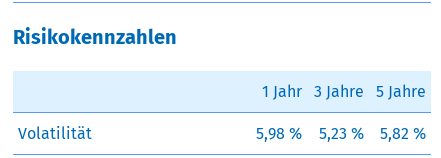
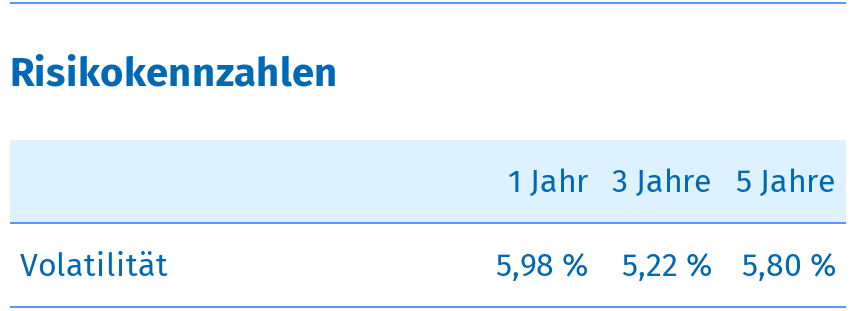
- 5,23 %
+ 5,22 %

- 5,82 %
+ 5,80 %
